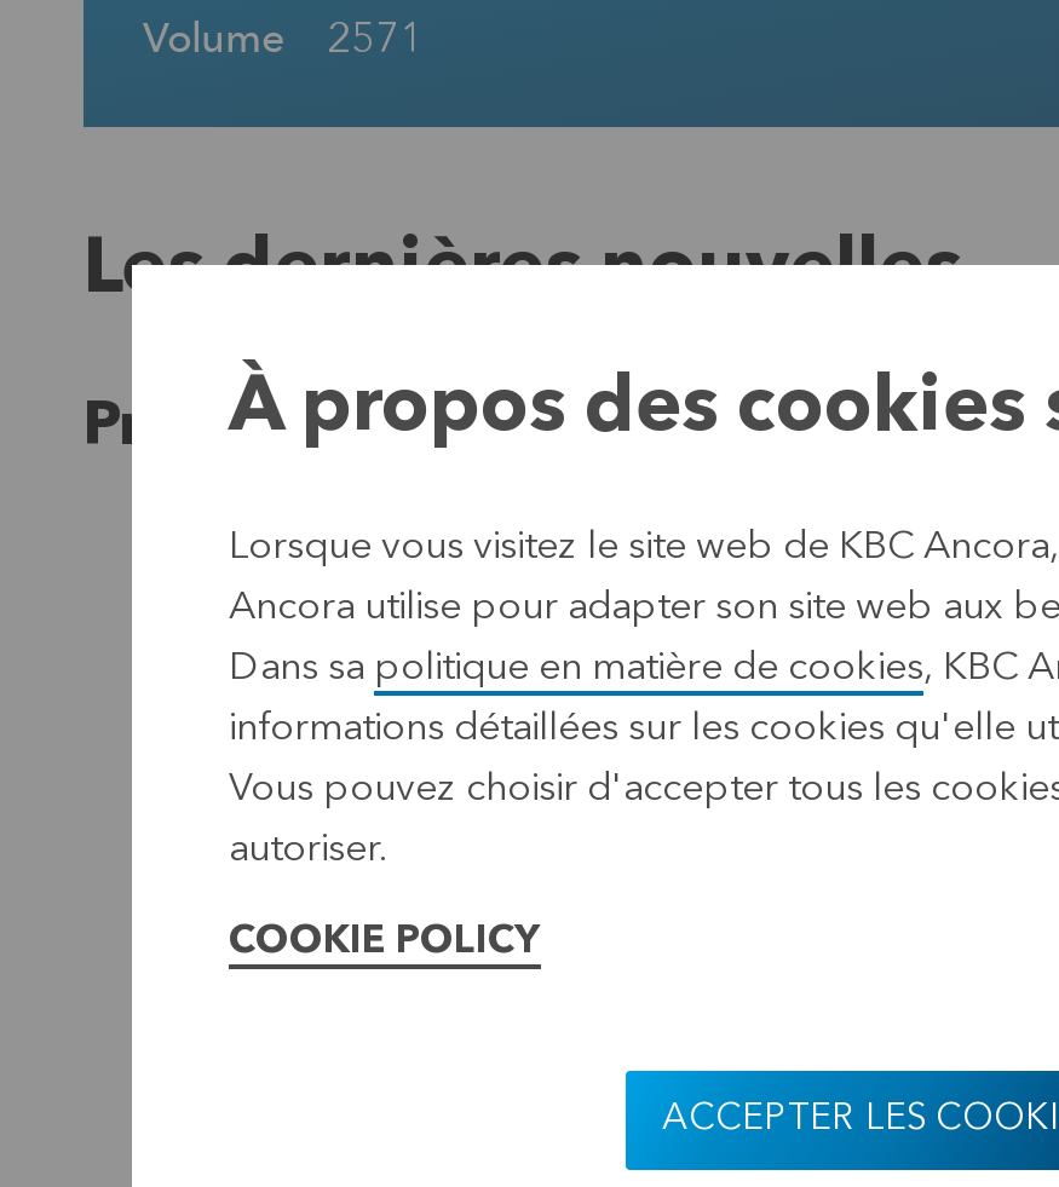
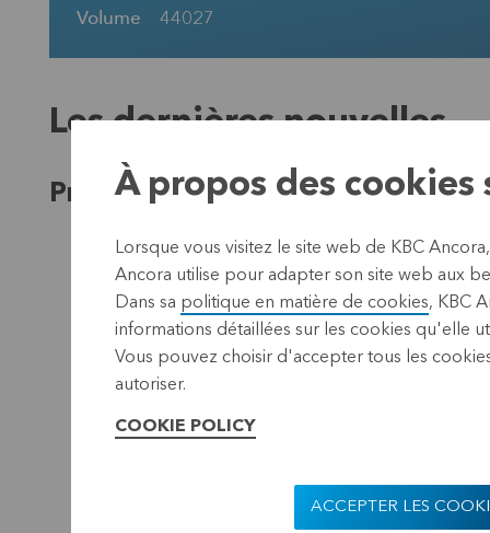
- Volume 2571
+ Volume 44027
